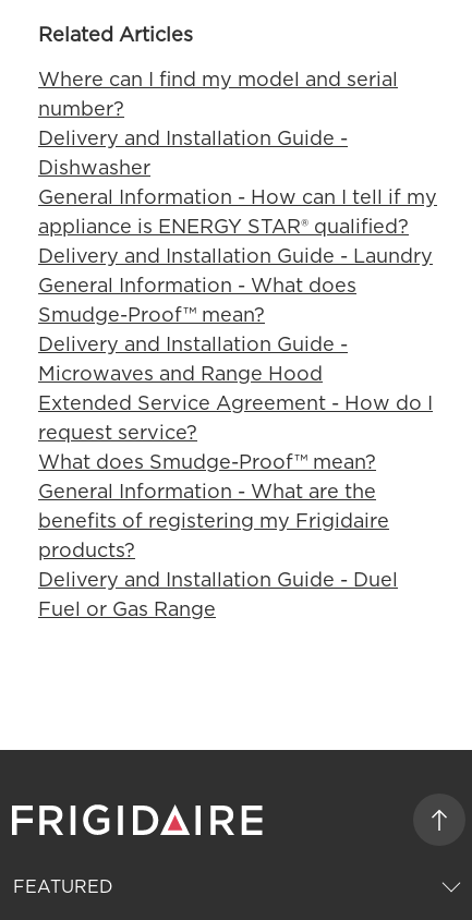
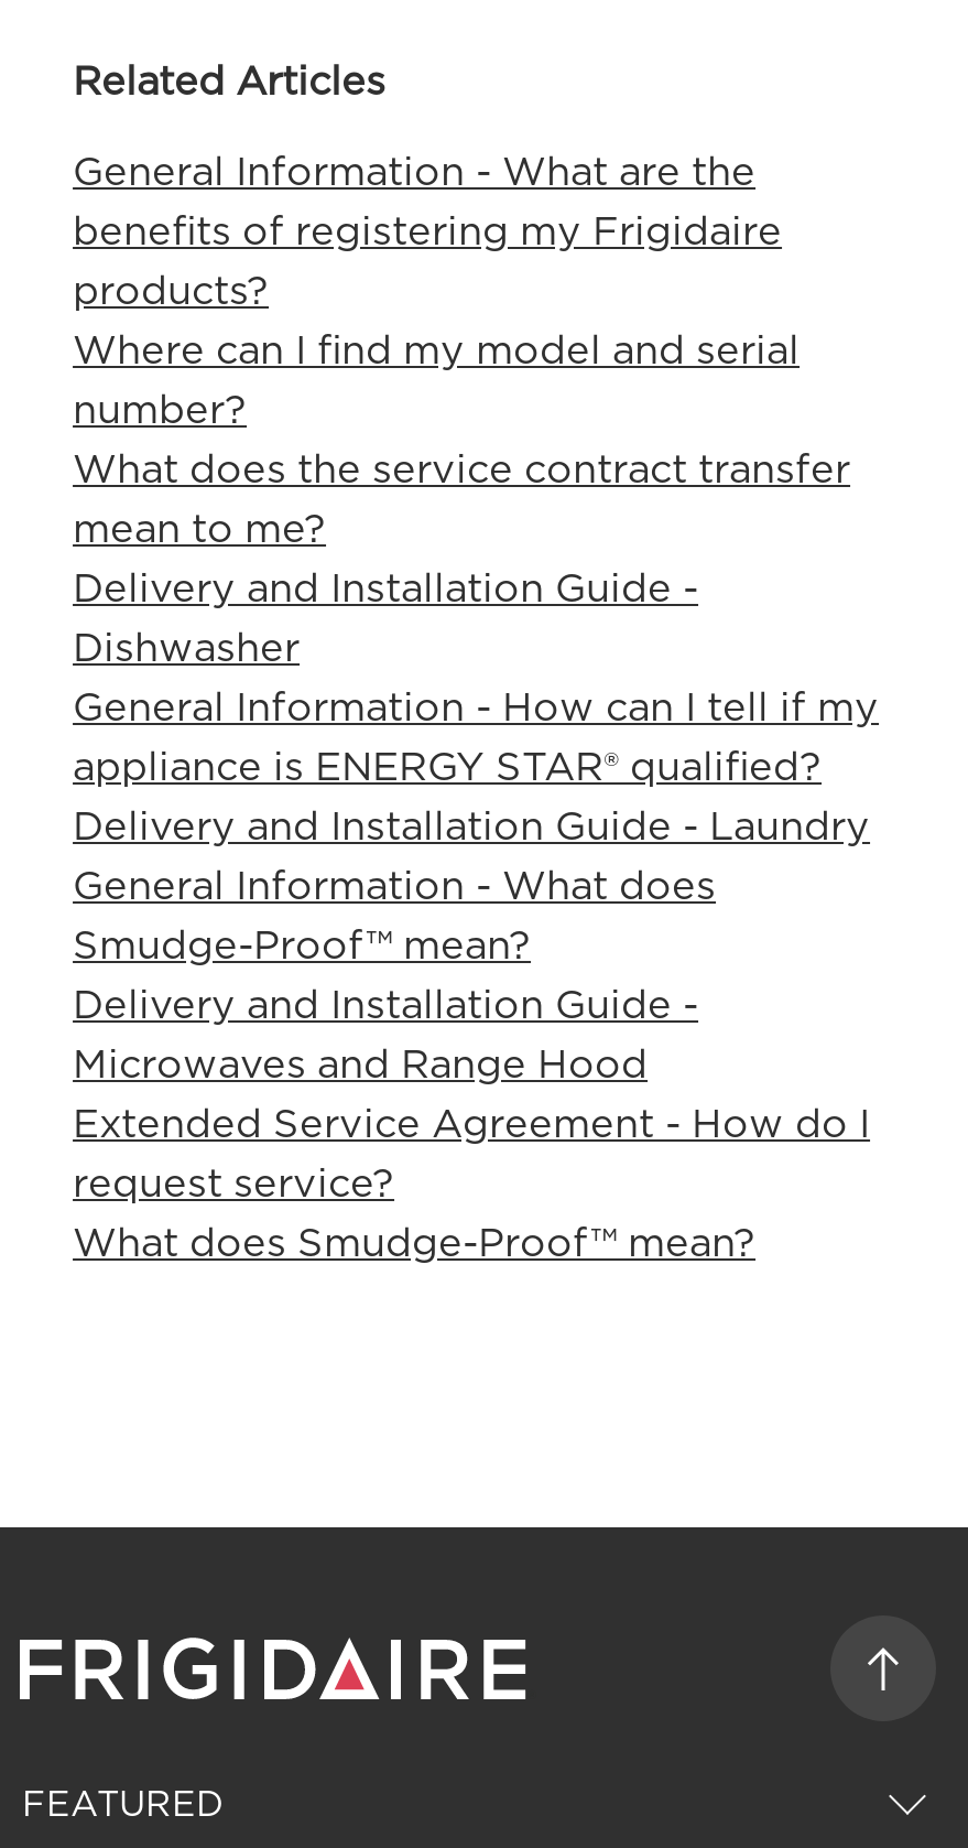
moved down: Where can I find my model and serial | number?

+ What does the service contract transfer
+ mean to me?

moved down: Delivery and Installation Guide - | Dishwasher | General Information - How can I tell if my | ... | request service? | What does Smudge-Proof™ mean?

moved up: General Information - What are the | benefits of registering my Frigidaire | products?

- Delivery and Installation Guide - Duel
- Fuel or Gas Range
